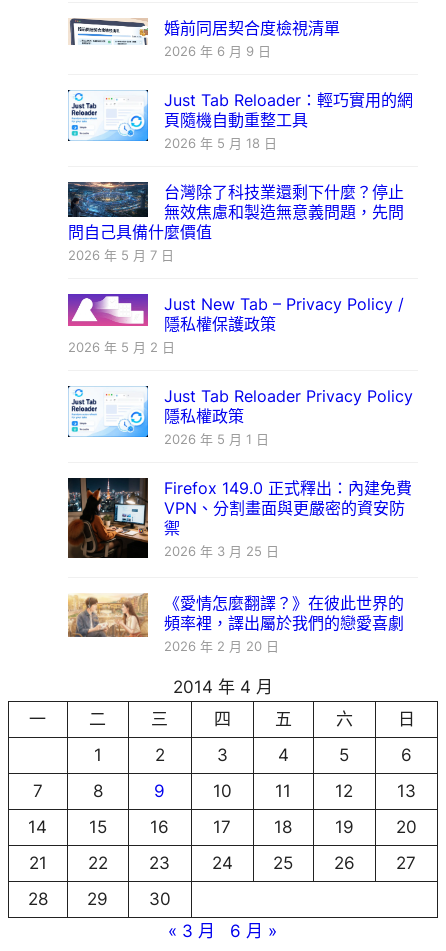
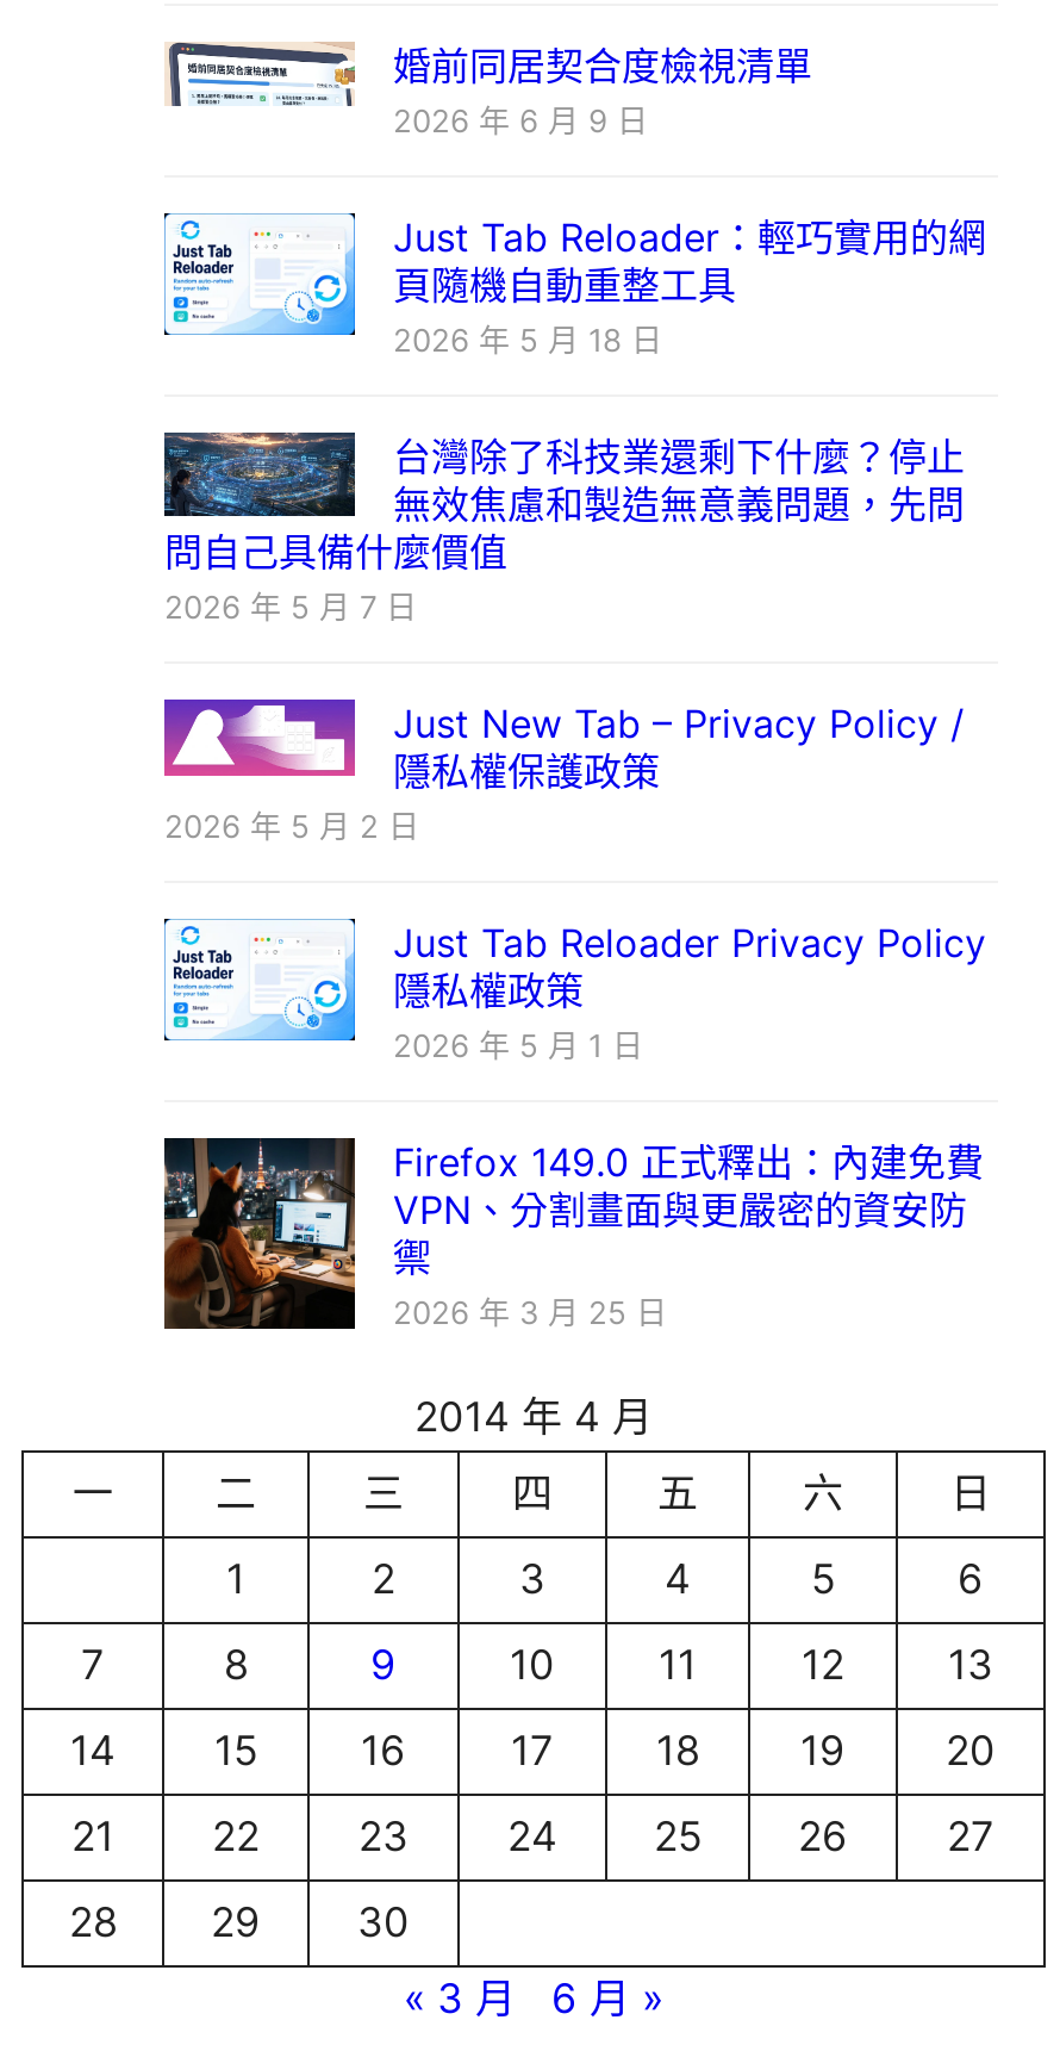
- [image]
- 《愛情怎麼翻譯？》在彼此世界的
- 頻率裡，譯出屬於我們的戀愛喜劇
- 2026 年 2 月 20 日
